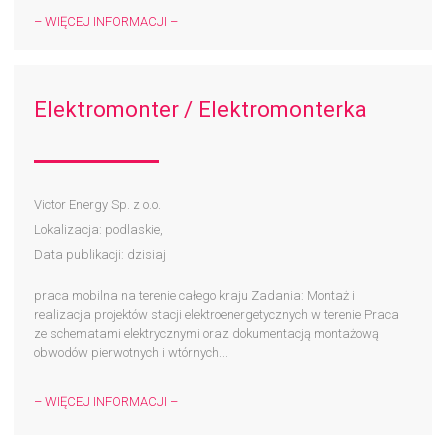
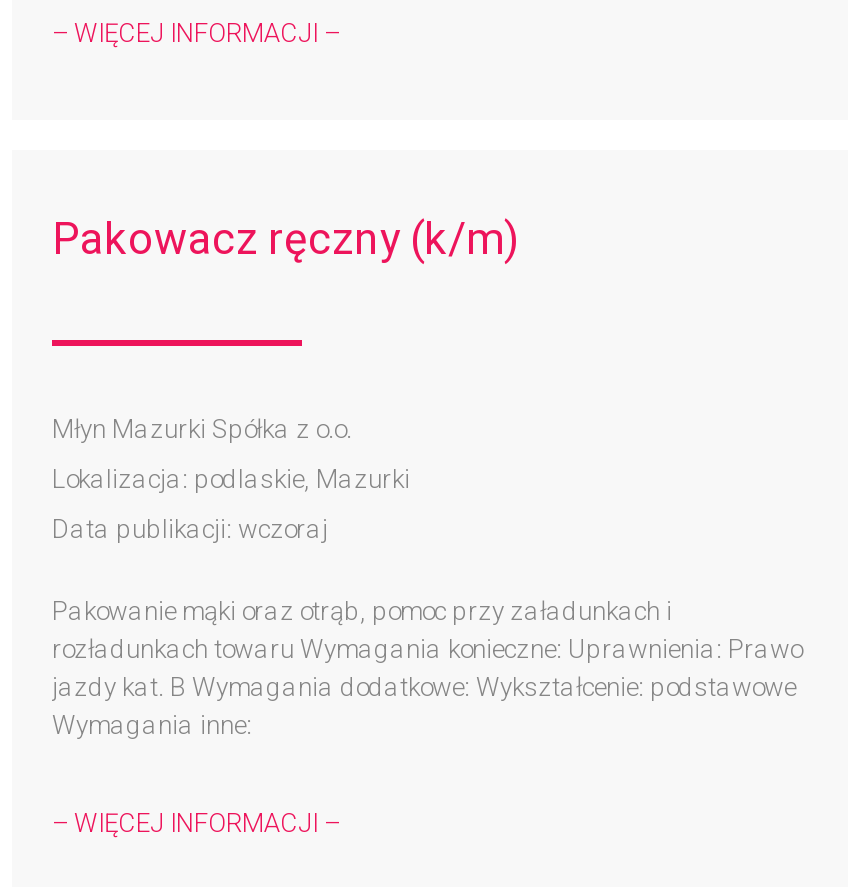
- Elektromonter / Elektromonterka
+ Pakowacz ręczny (k/m)

- Victor Energy Sp. z o.o.
+ Młyn Mazurki Spółka z o.o.

- Lokalizacja: podlaskie,
+ Lokalizacja: podlaskie, Mazurki

- Data publikacji: dzisiaj
+ Data publikacji: wczoraj

- praca mobilna na terenie całego kraju Zadania: Montaż i
- realizacja projektów stacji elektroenergetycznych w terenie Praca
- ze schematami elektrycznymi oraz dokumentacją montażową
- obwodów pierwotnych i wtórnych...
+ Pakowanie mąki oraz otrąb, pomoc przy załadunkach i
+ rozładunkach towaru Wymagania konieczne: Uprawnienia: Prawo
+ jazdy kat. B Wymagania dodatkowe: Wykształcenie: podstawowe
+ Wymagania inne:
